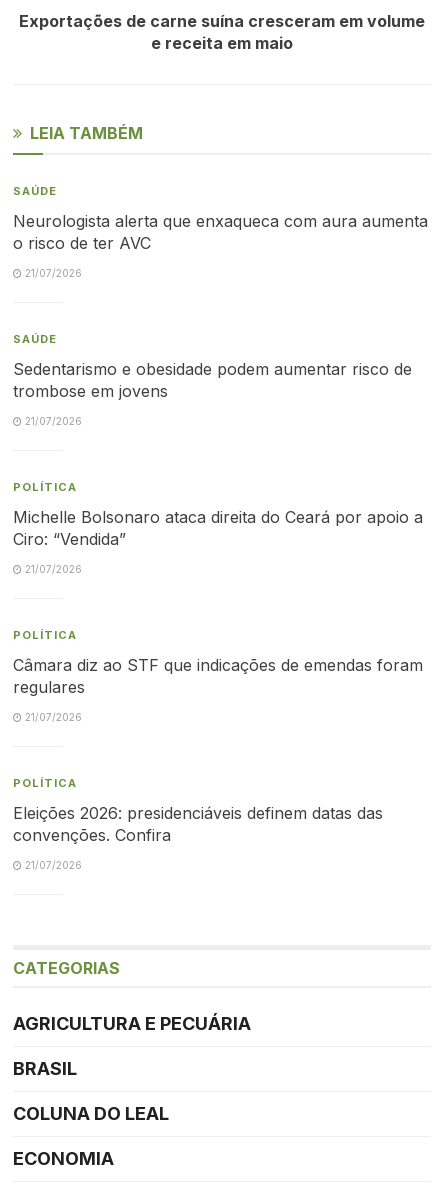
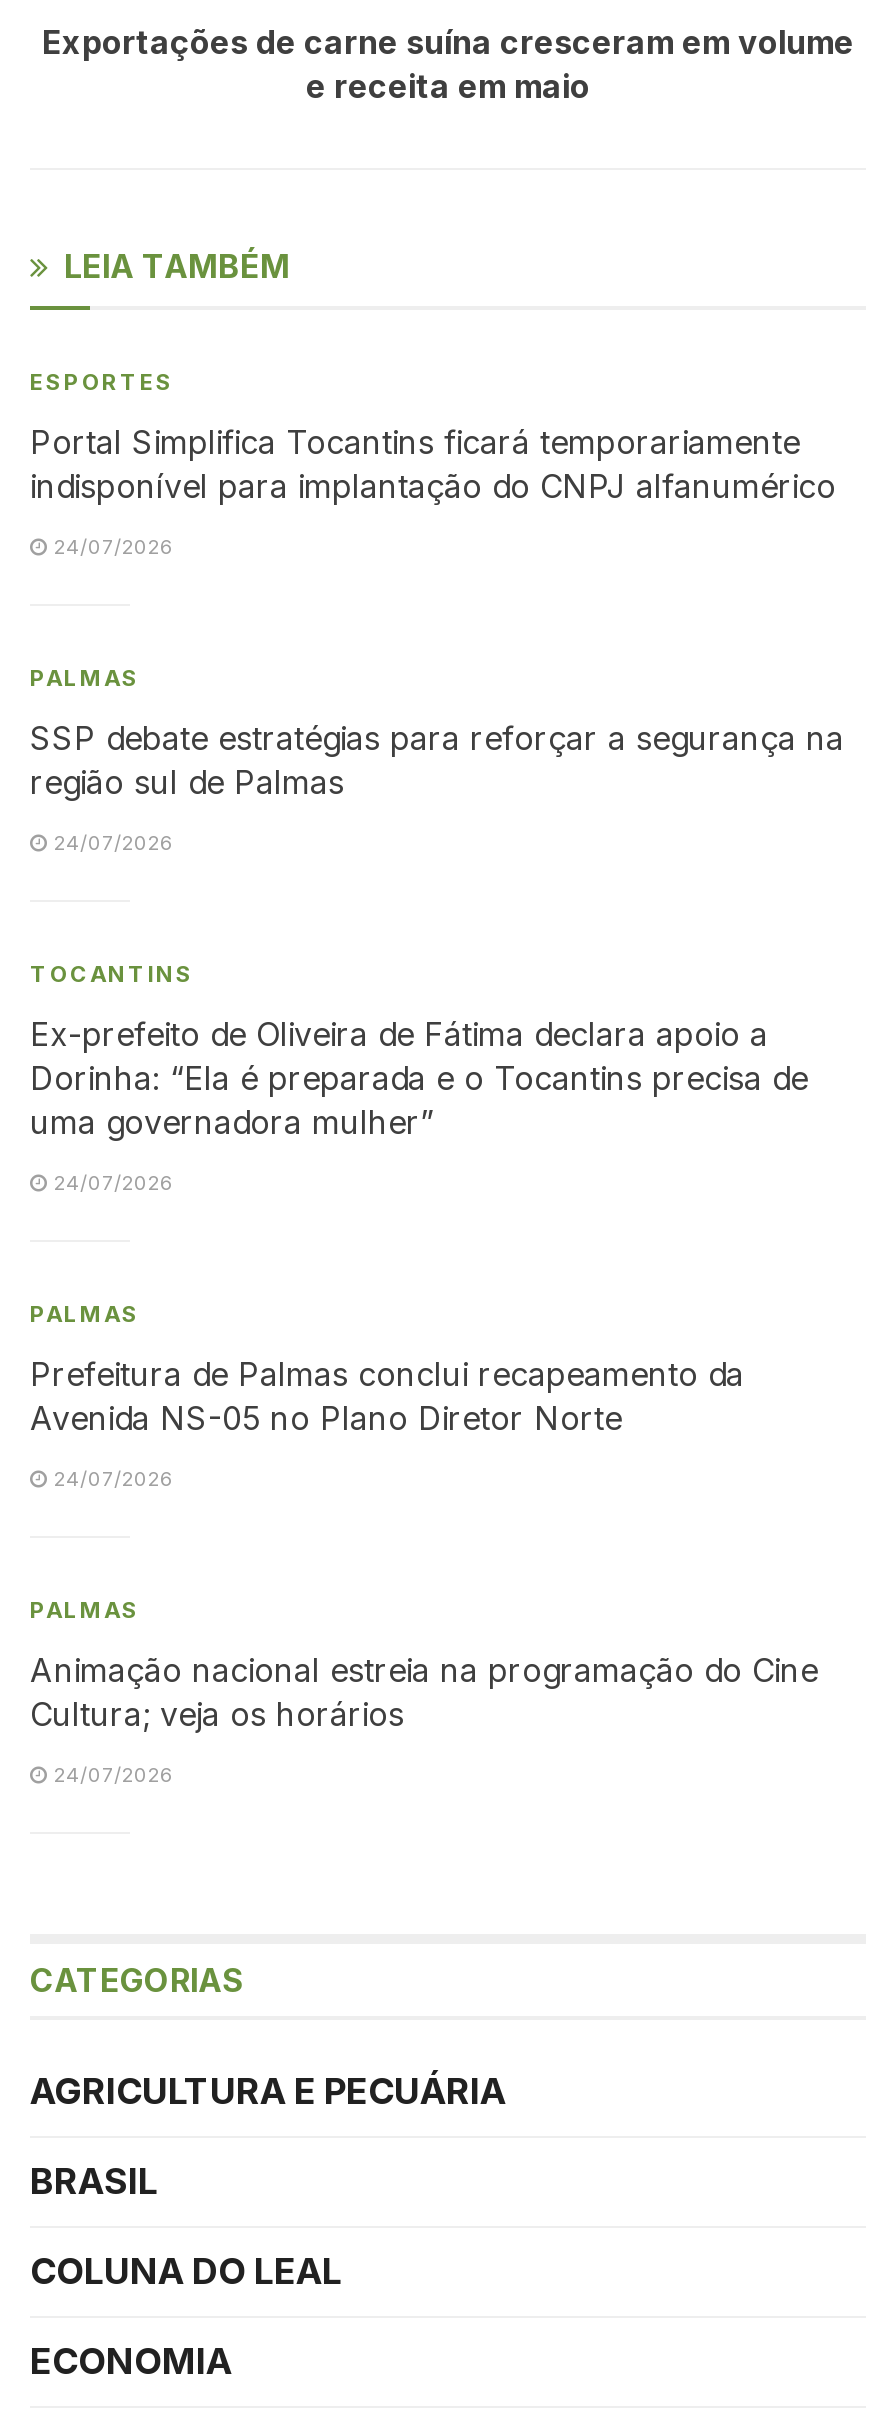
- SAÚDE
+ ESPORTES

- Neurologista alerta que enxaqueca com aura aumenta
- o risco de ter AVC
+ Portal Simplifica Tocantins ficará temporariamente
+ indisponível para implantação do CNPJ alfanumérico

- 21/07/2026
+ 24/07/2026

- SAÚDE
+ PALMAS

- Sedentarismo e obesidade podem aumentar risco de
- trombose em jovens
+ SSP debate estratégias para reforçar a segurança na
+ região sul de Palmas

- 21/07/2026
+ 24/07/2026

- POLÍTICA
+ TOCANTINS

- Michelle Bolsonaro ataca direita do Ceará por apoio a
- Ciro: “Vendida”
+ Ex-prefeito de Oliveira de Fátima declara apoio a
+ Dorinha: “Ela é preparada e o Tocantins precisa de
+ uma governadora mulher”

- 21/07/2026
+ 24/07/2026

- POLÍTICA
+ PALMAS

- Câmara diz ao STF que indicações de emendas foram
- regulares
+ Prefeitura de Palmas conclui recapeamento da
+ Avenida NS-05 no Plano Diretor Norte

- 21/07/2026
+ 24/07/2026

- POLÍTICA
+ PALMAS

- Eleições 2026: presidenciáveis definem datas das
- convenções. Confira
+ Animação nacional estreia na programação do Cine
+ Cultura; veja os horários

- 21/07/2026
+ 24/07/2026
